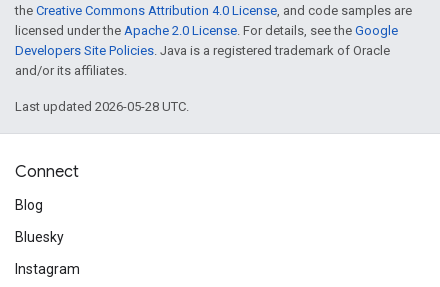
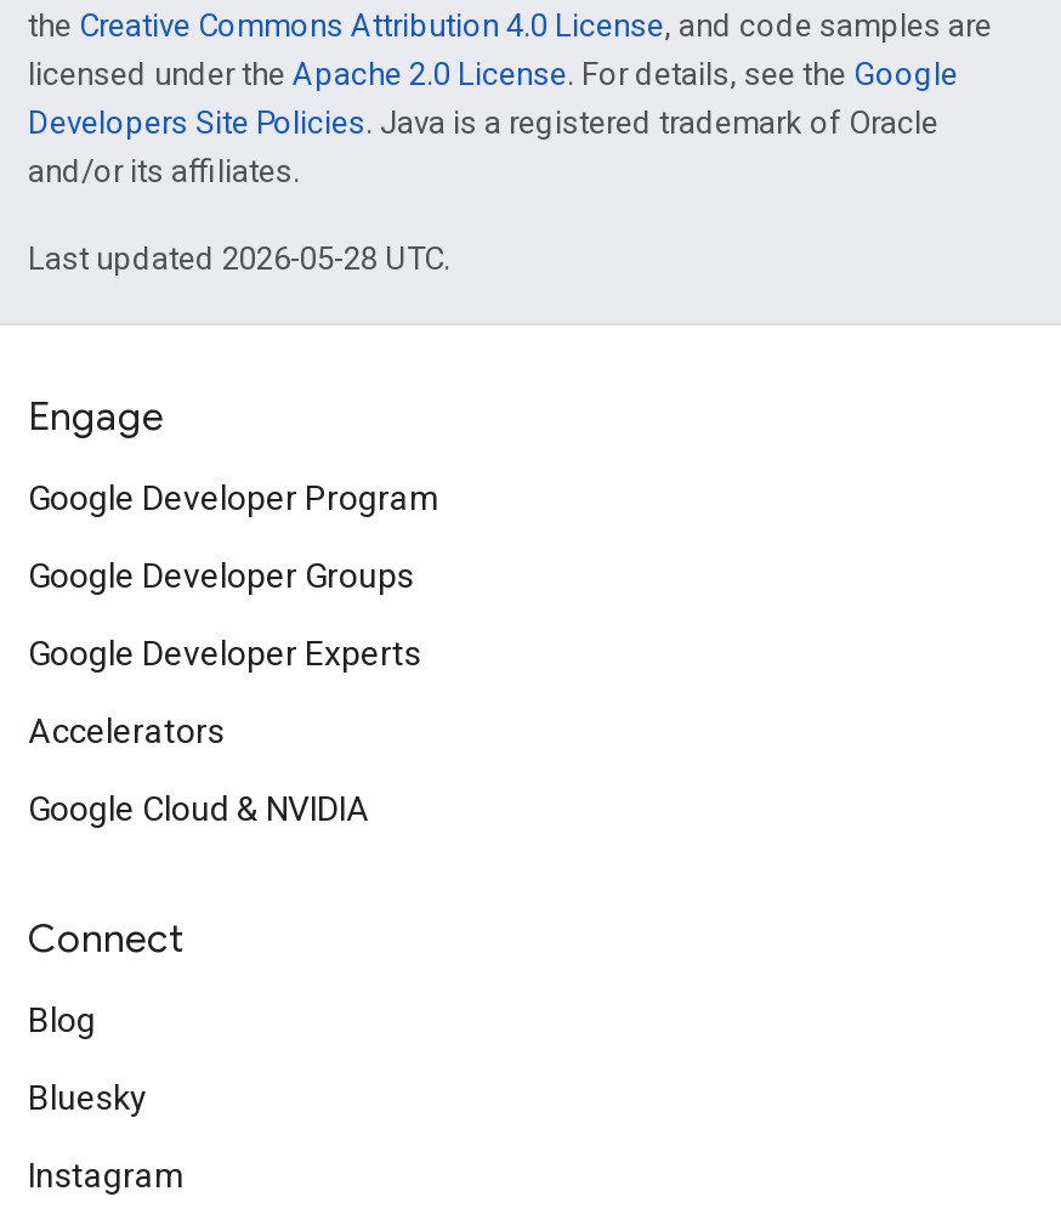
+ Engage
+ Google Developer Program
+ Google Developer Groups
+ Google Developer Experts
+ Accelerators
+ Google Cloud & NVIDIA
